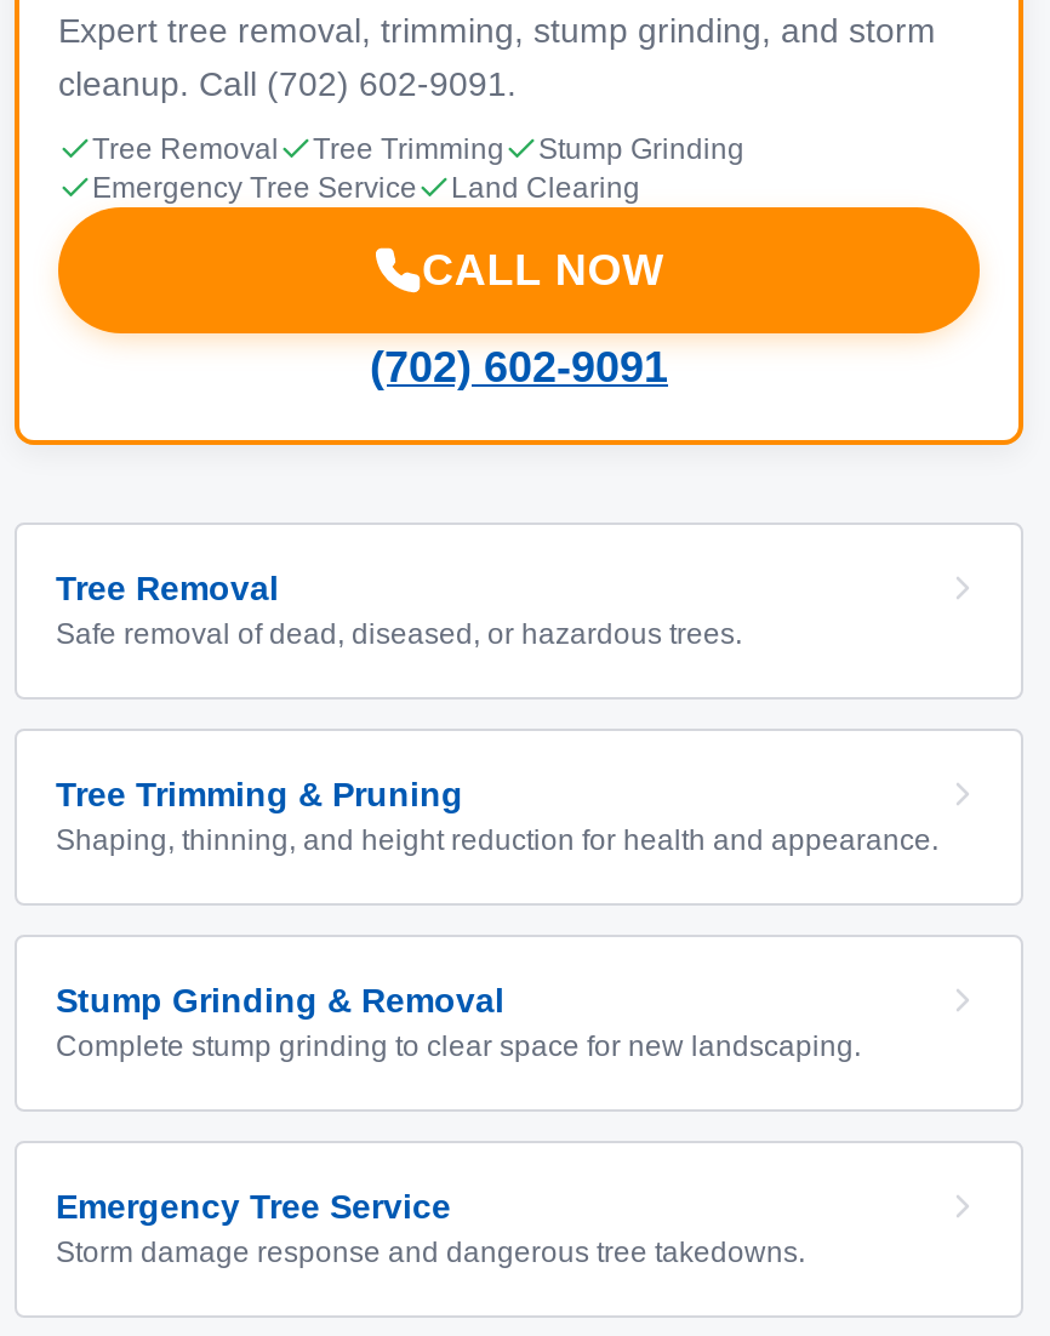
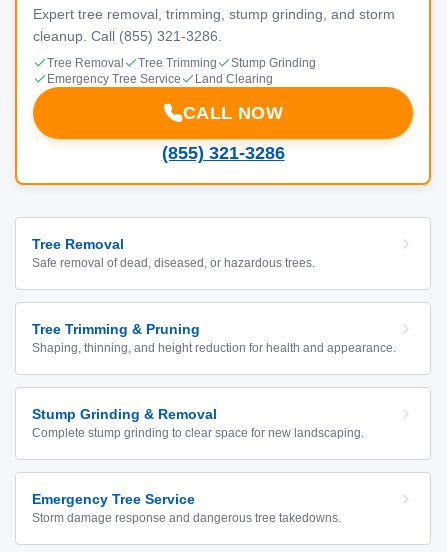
- cleanup. Call (702) 602-9091.
+ cleanup. Call (855) 321-3286.

- (702) 602-9091
+ (855) 321-3286
